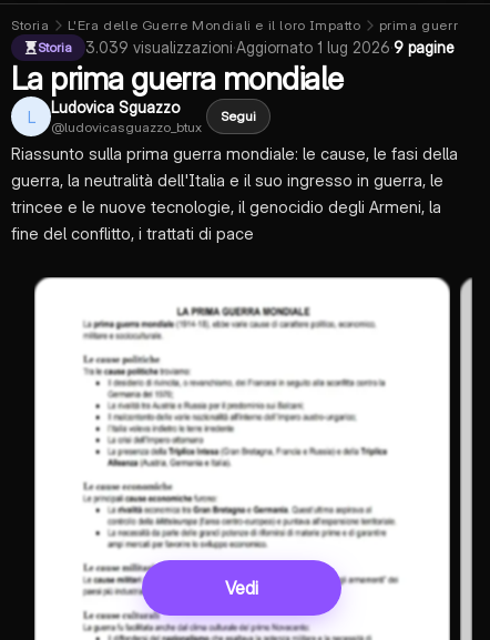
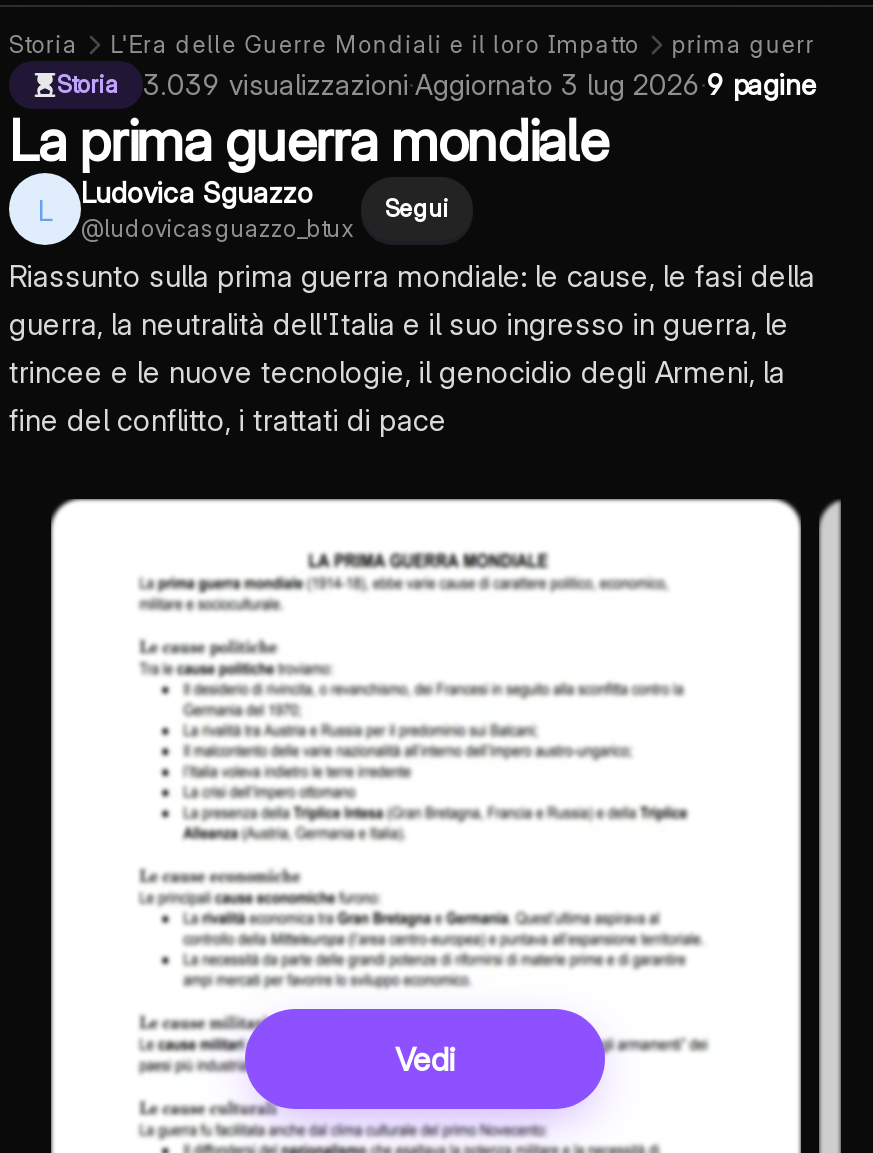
- 3.039 visualizzazioni · Aggiornato 1 lug 2026 · 9 pagine
+ 3.039 visualizzazioni · Aggiornato 3 lug 2026 · 9 pagine
